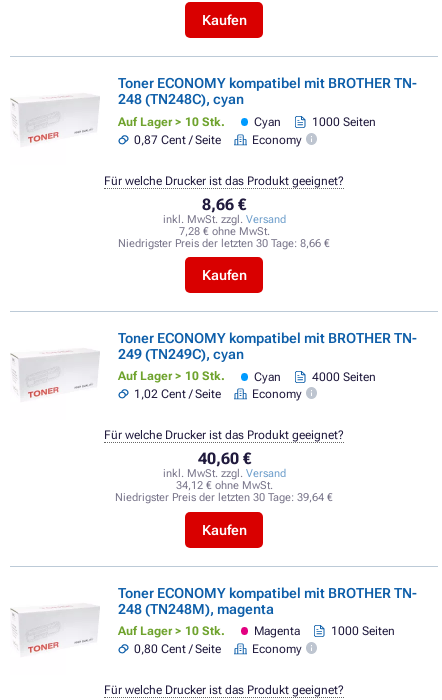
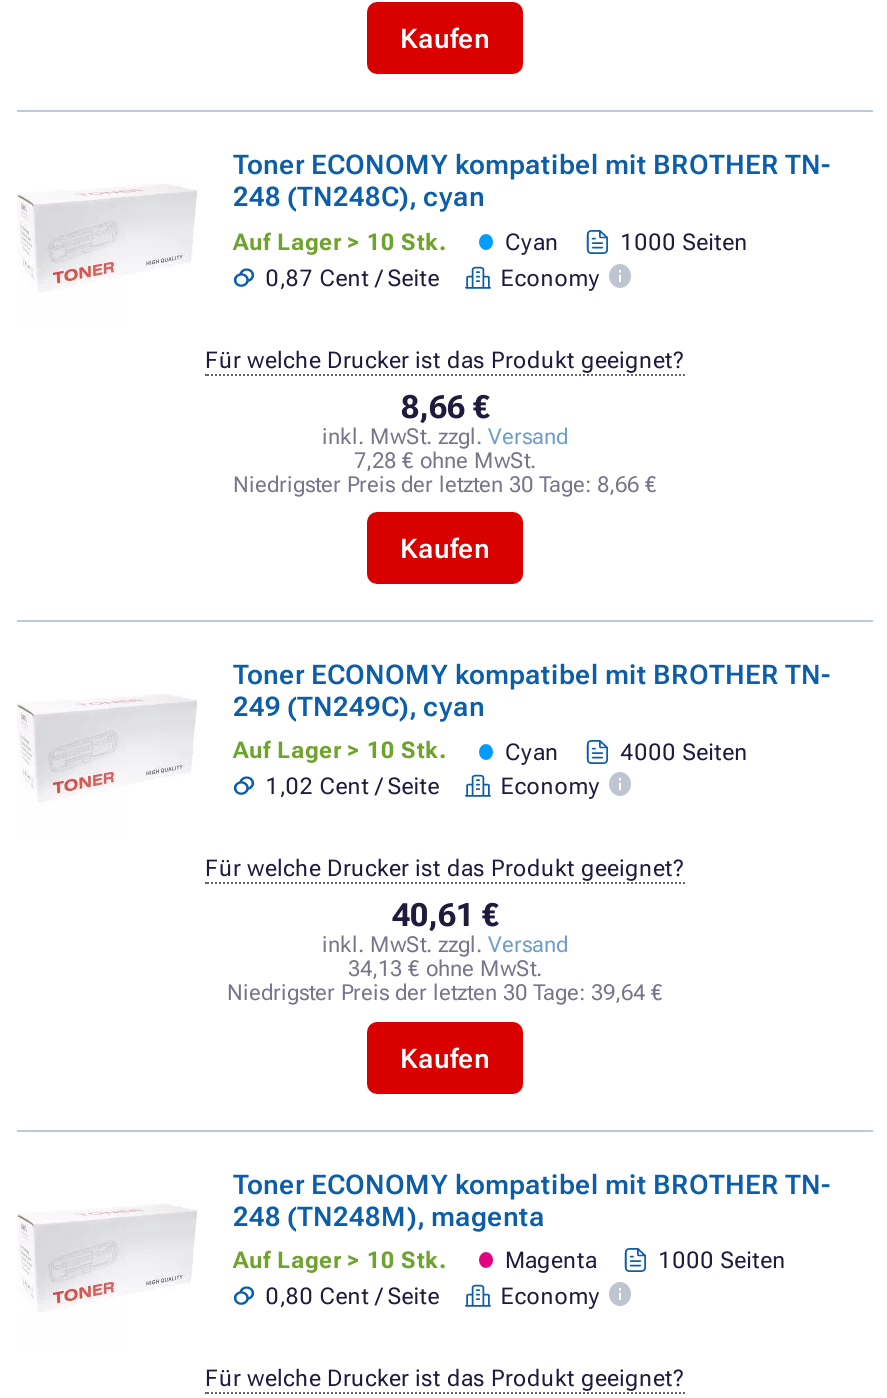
- 40,60 €
+ 40,61 €

- 34,12 € ohne MwSt.
+ 34,13 € ohne MwSt.
